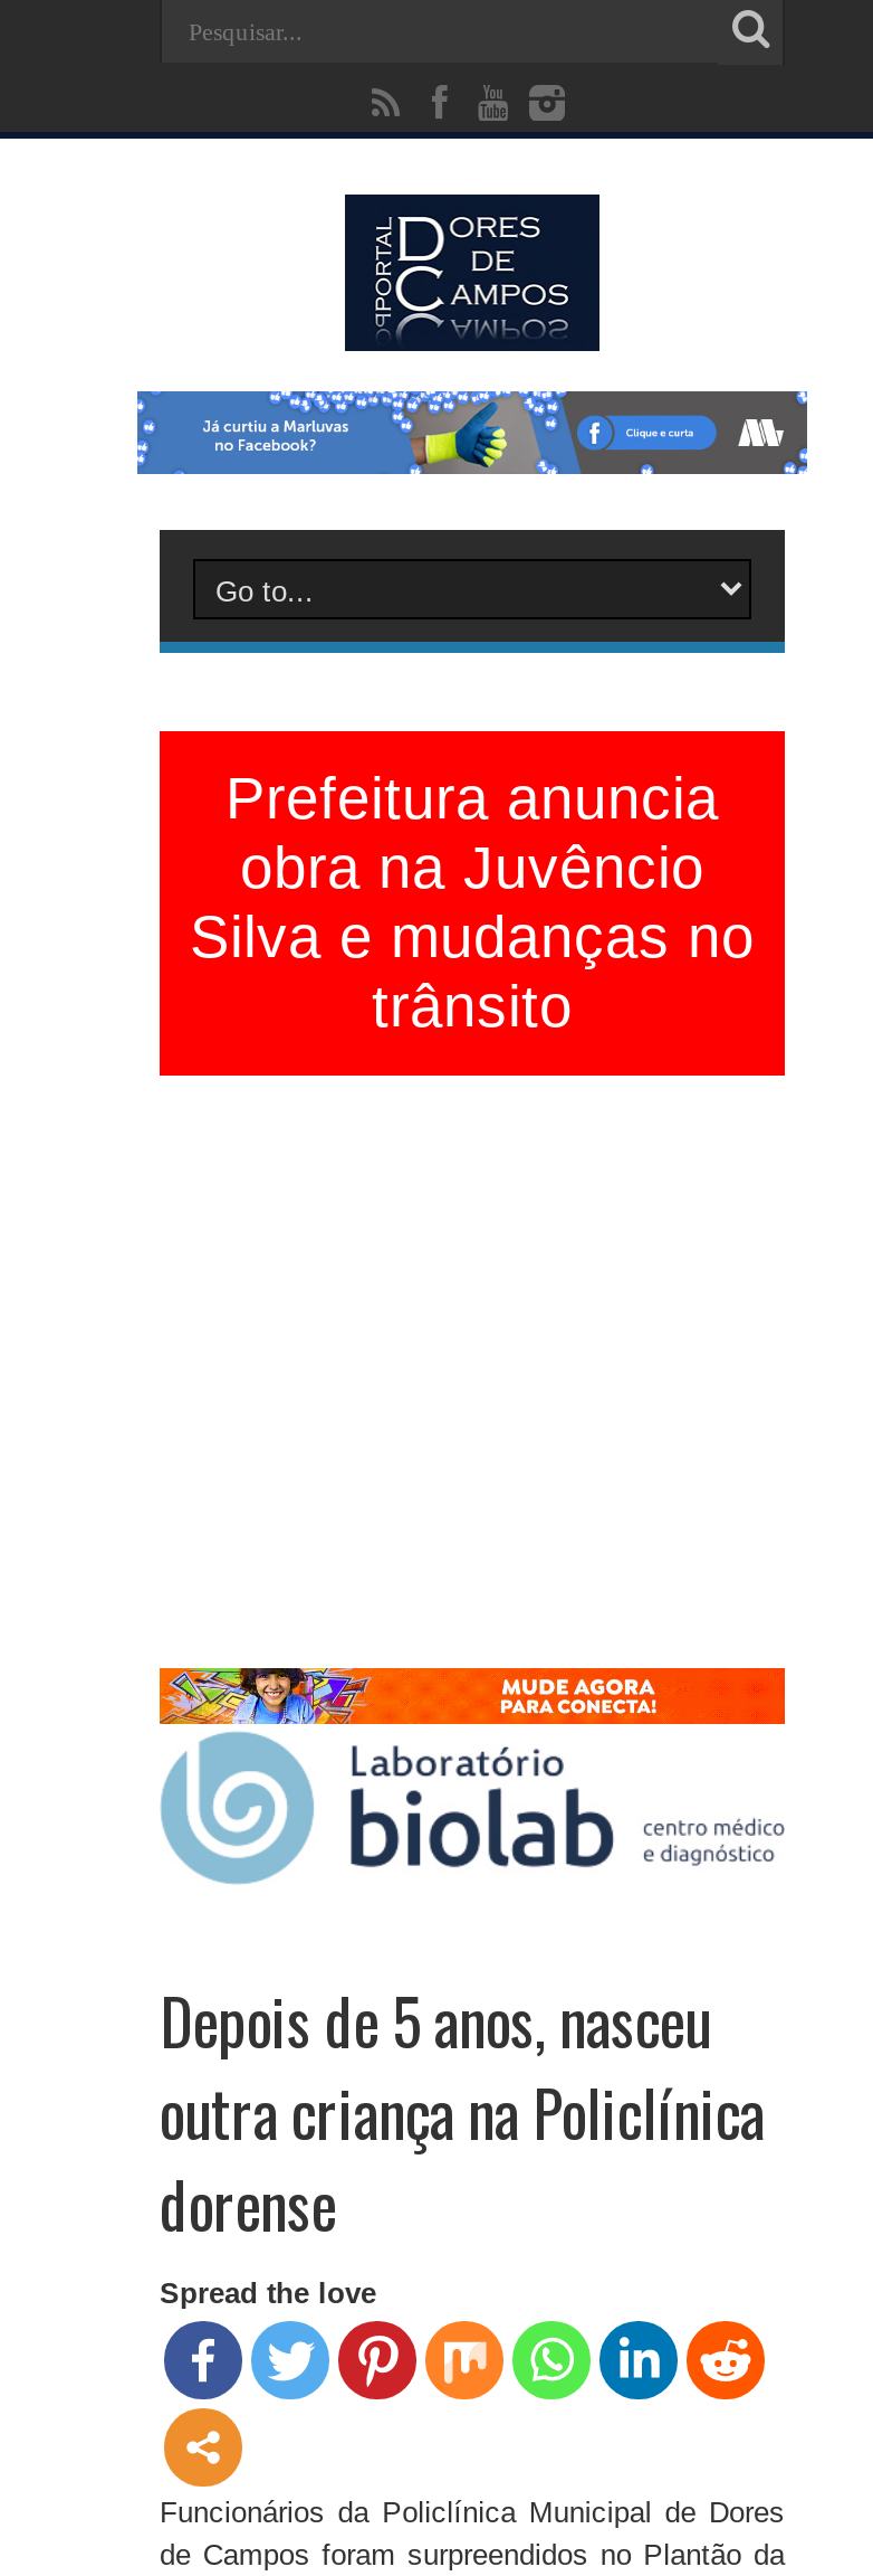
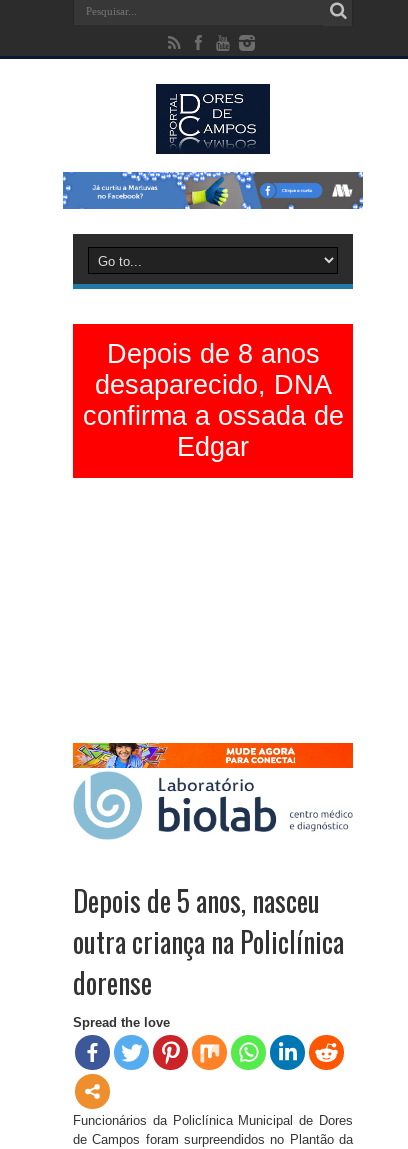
- Prefeitura anuncia
- obra na Juvêncio
- Silva e mudanças no
- trânsito
+ Depois de 8 anos
+ desaparecido, DNA
+ confirma a ossada de
+ Edgar
